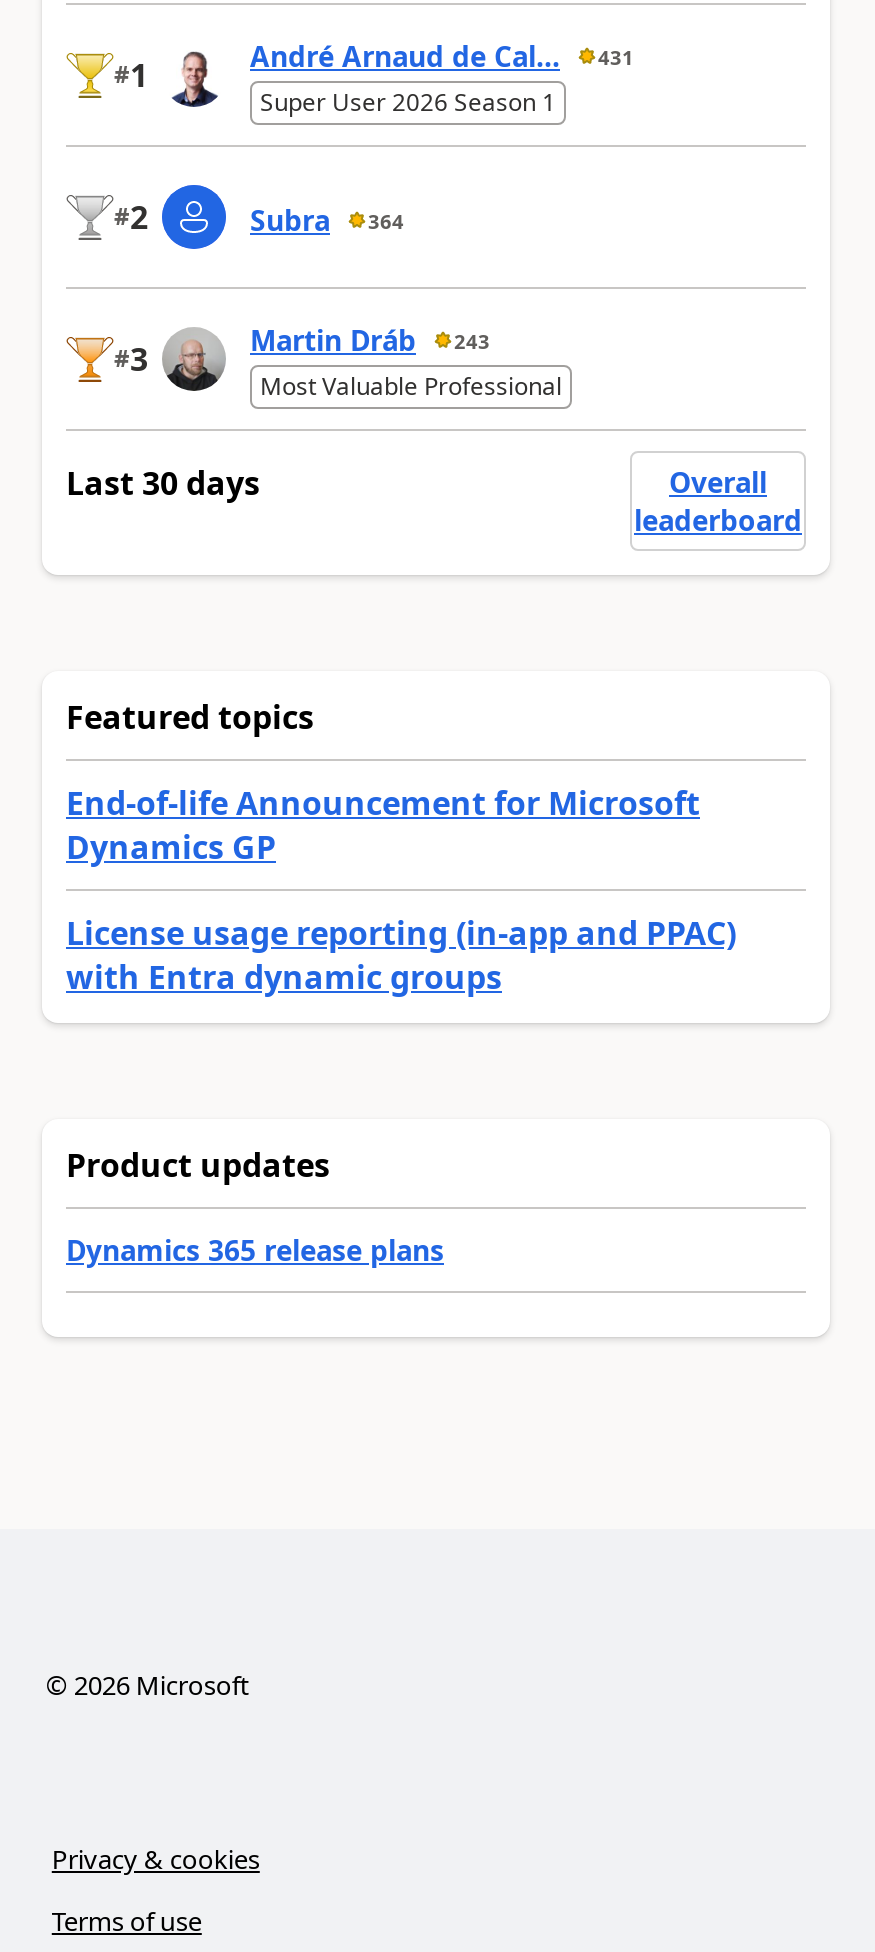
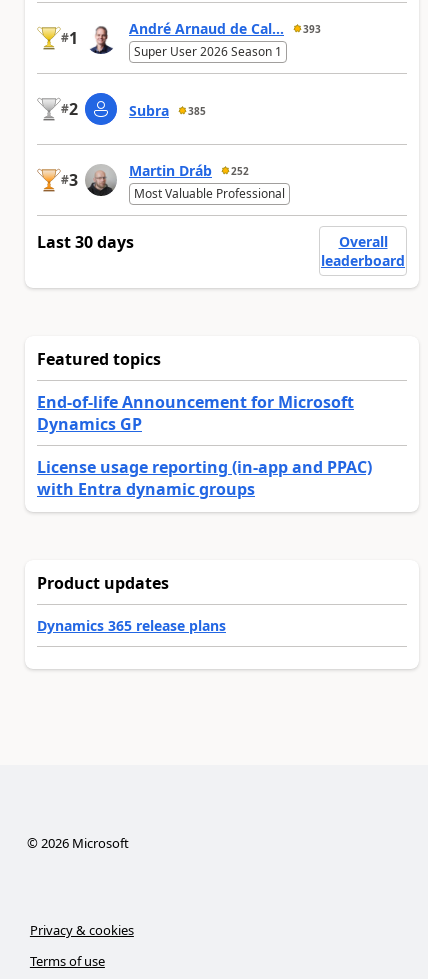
- André Arnaud de Cal... 431
+ André Arnaud de Cal... 393

- Subra 364
+ Subra 385

- Martin Dráb 243
+ Martin Dráb 252
